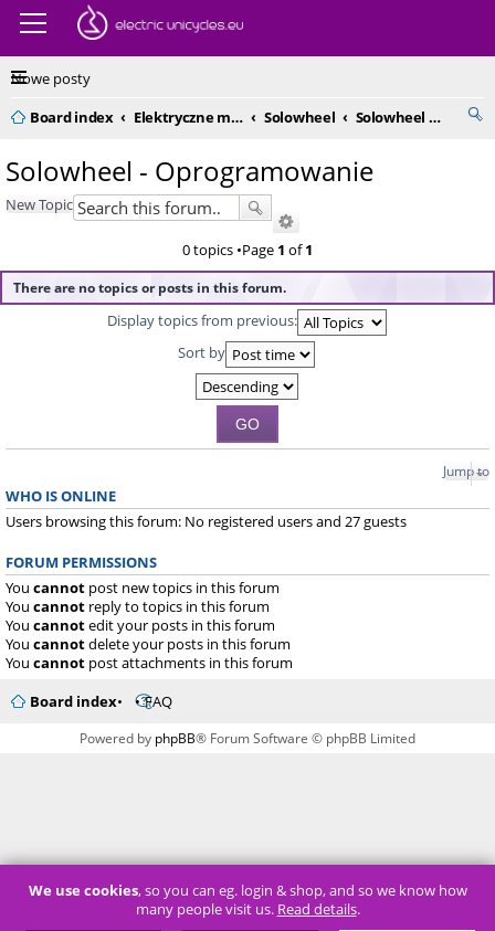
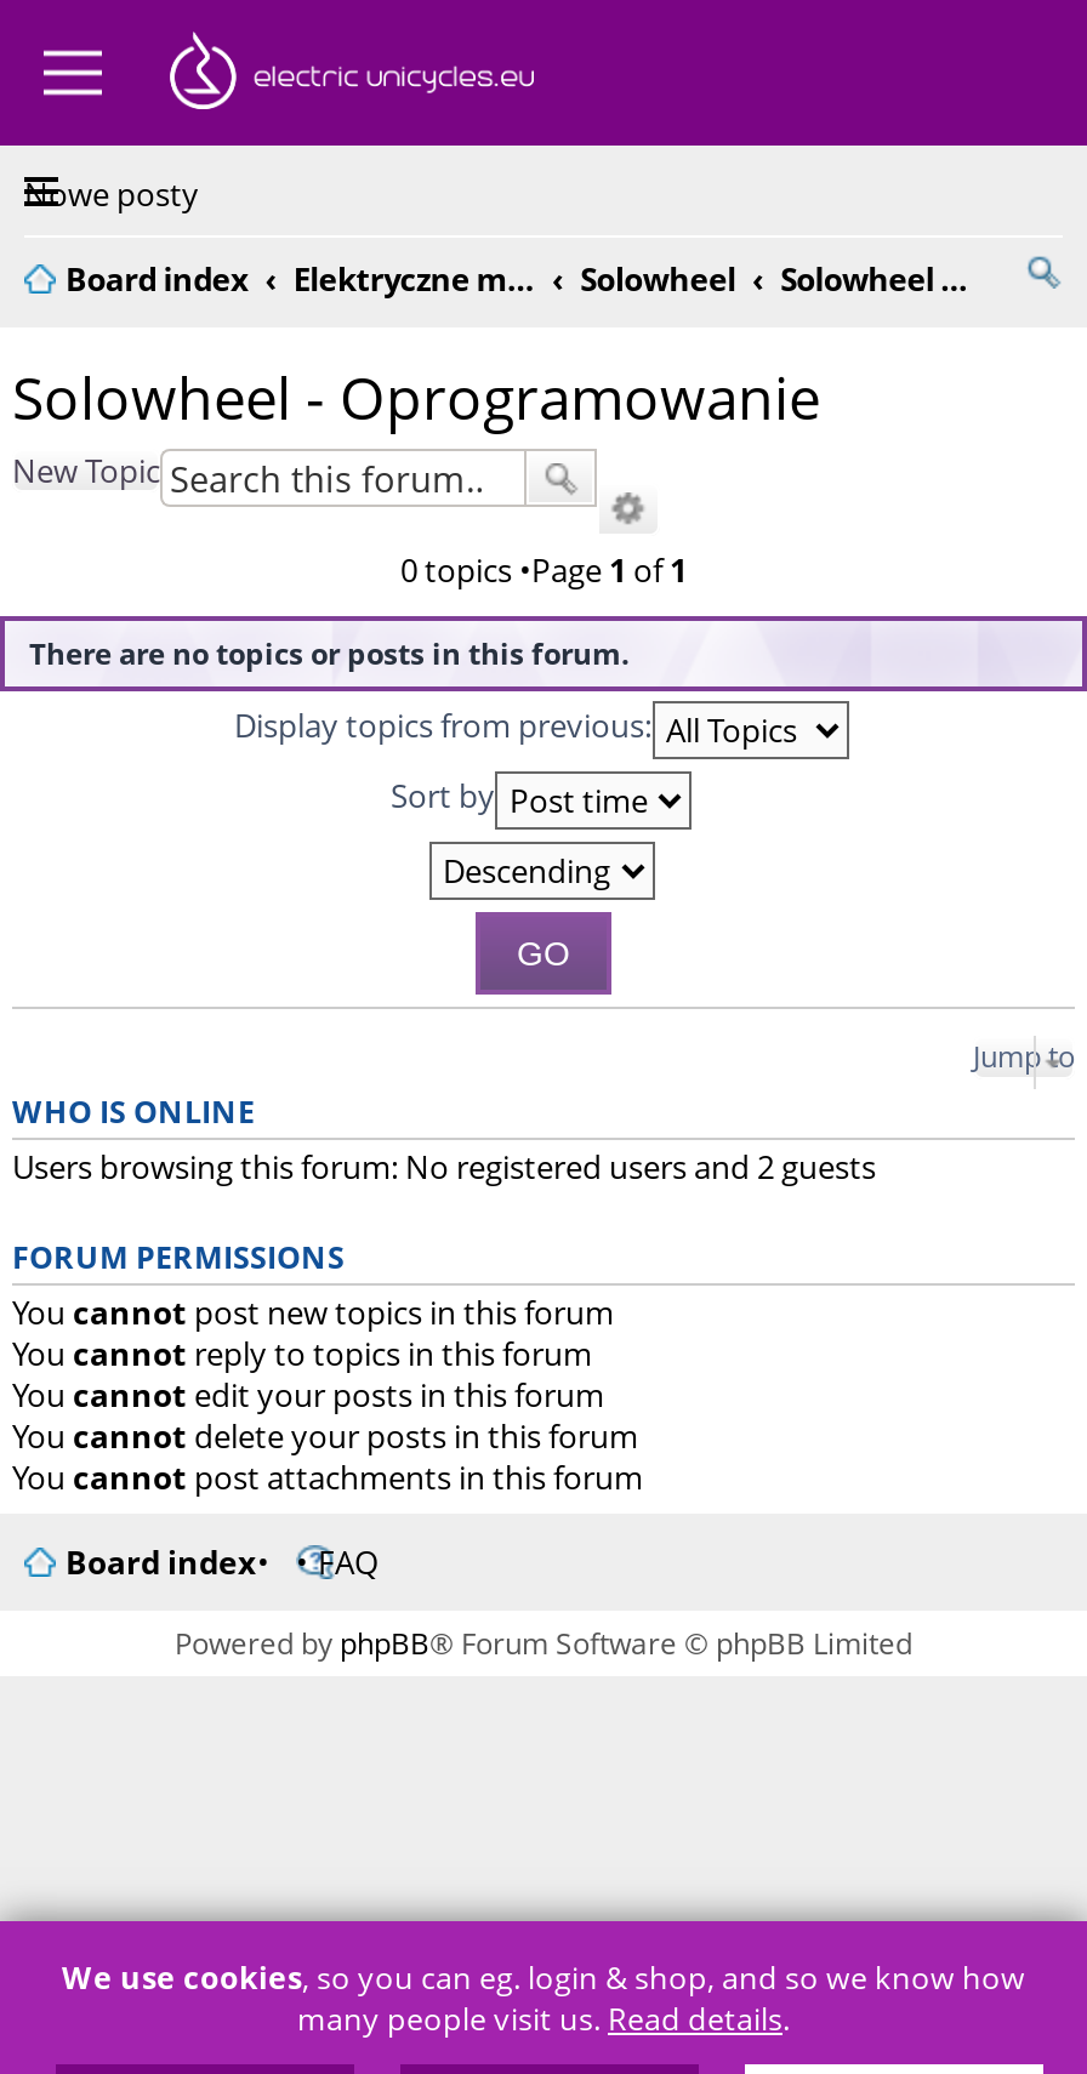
- Users browsing this forum: No registered users and 27 guests
+ Users browsing this forum: No registered users and 2 guests
